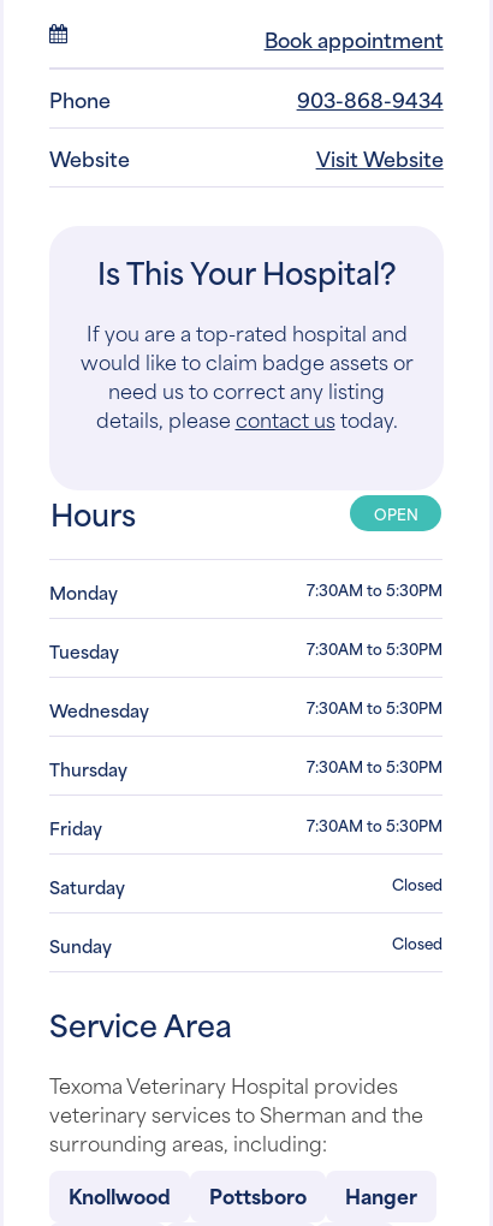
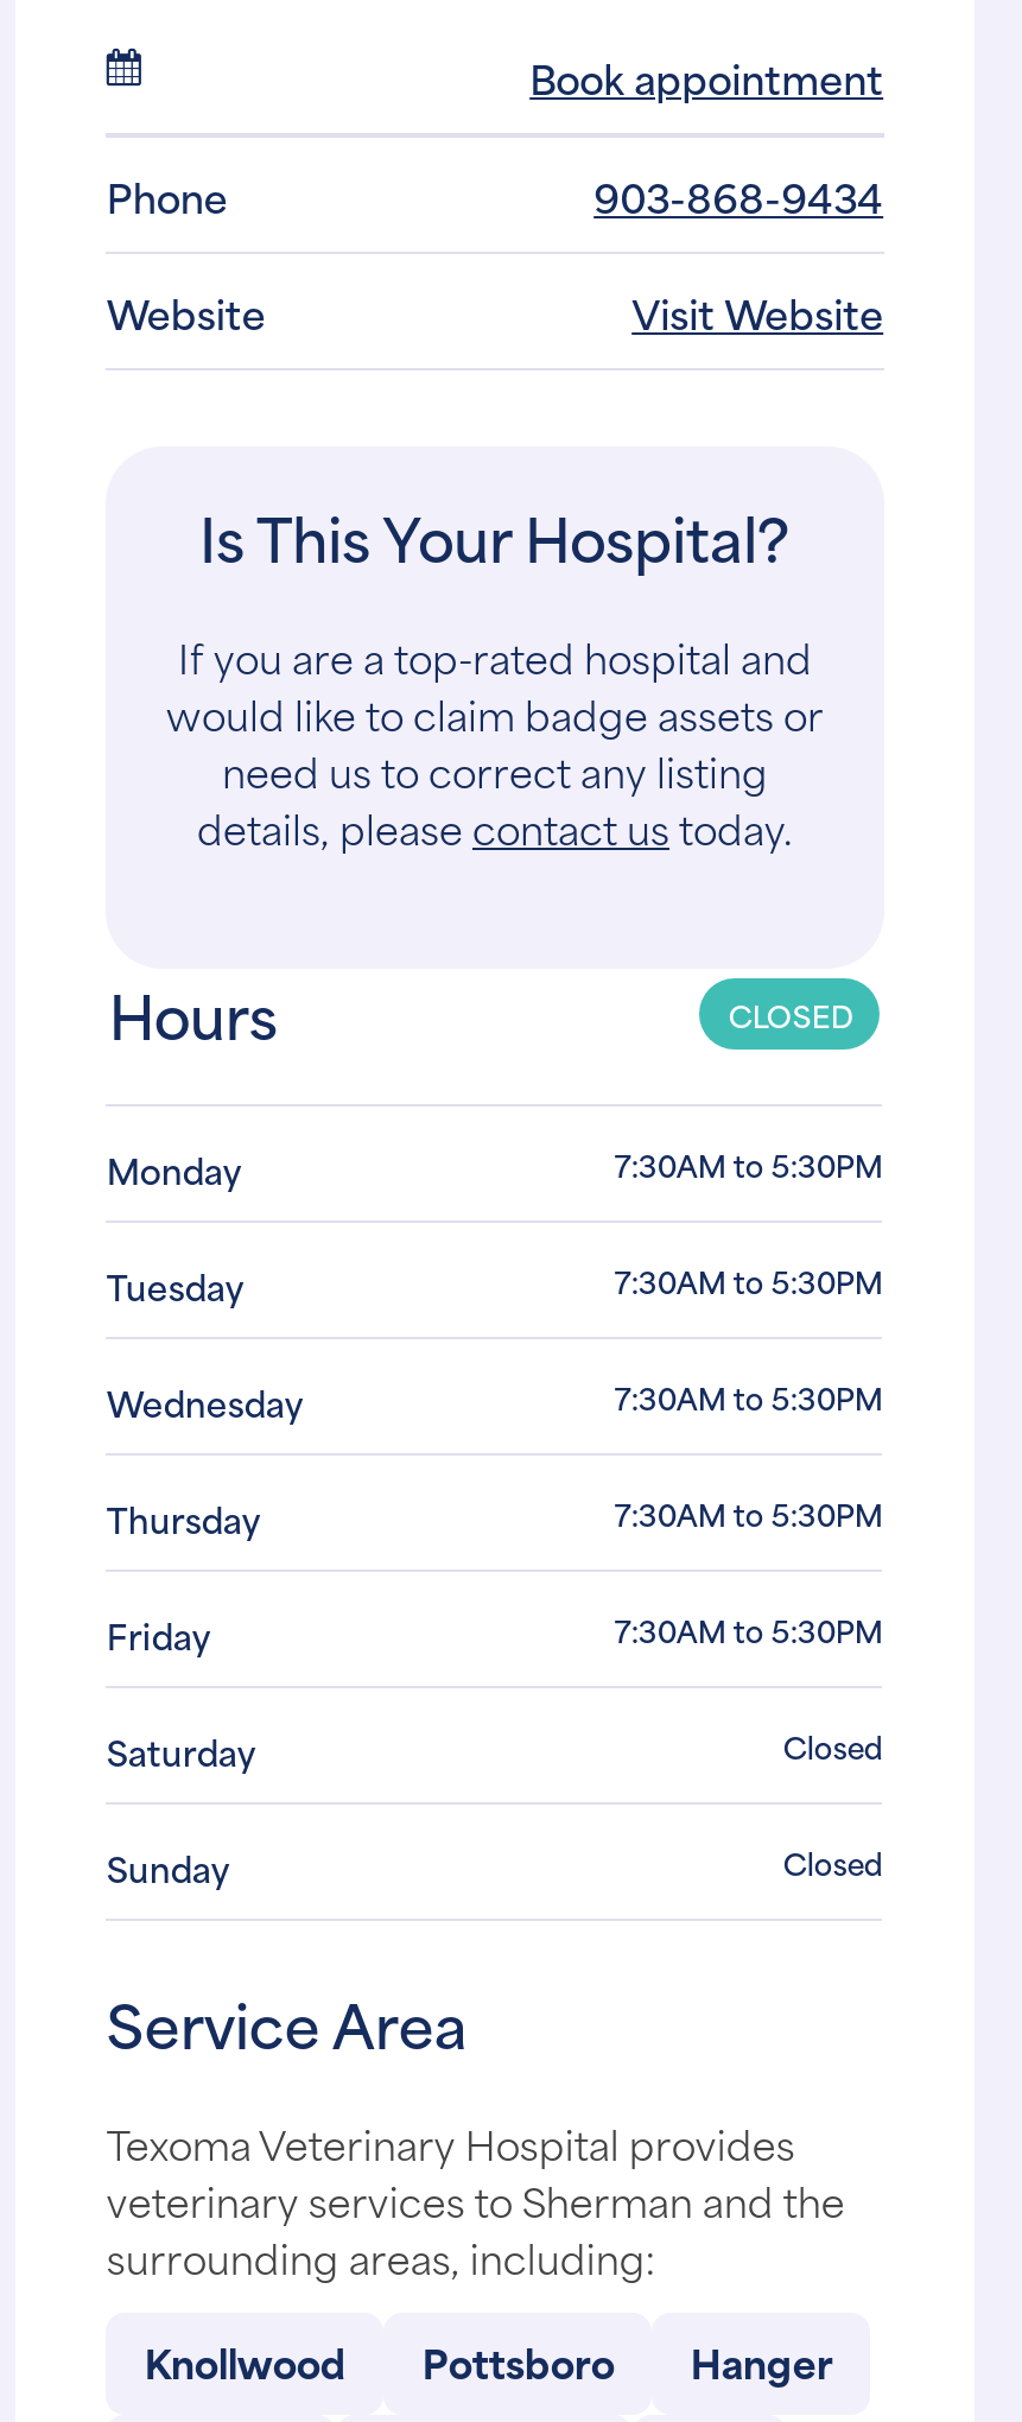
- OPEN
+ CLOSED
